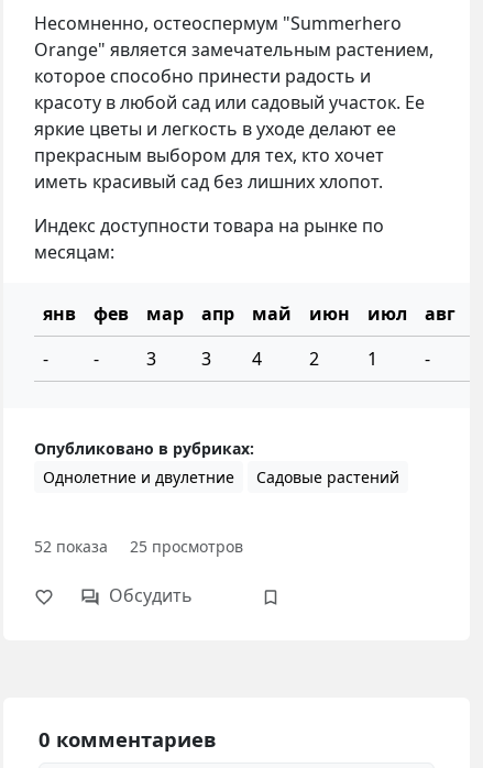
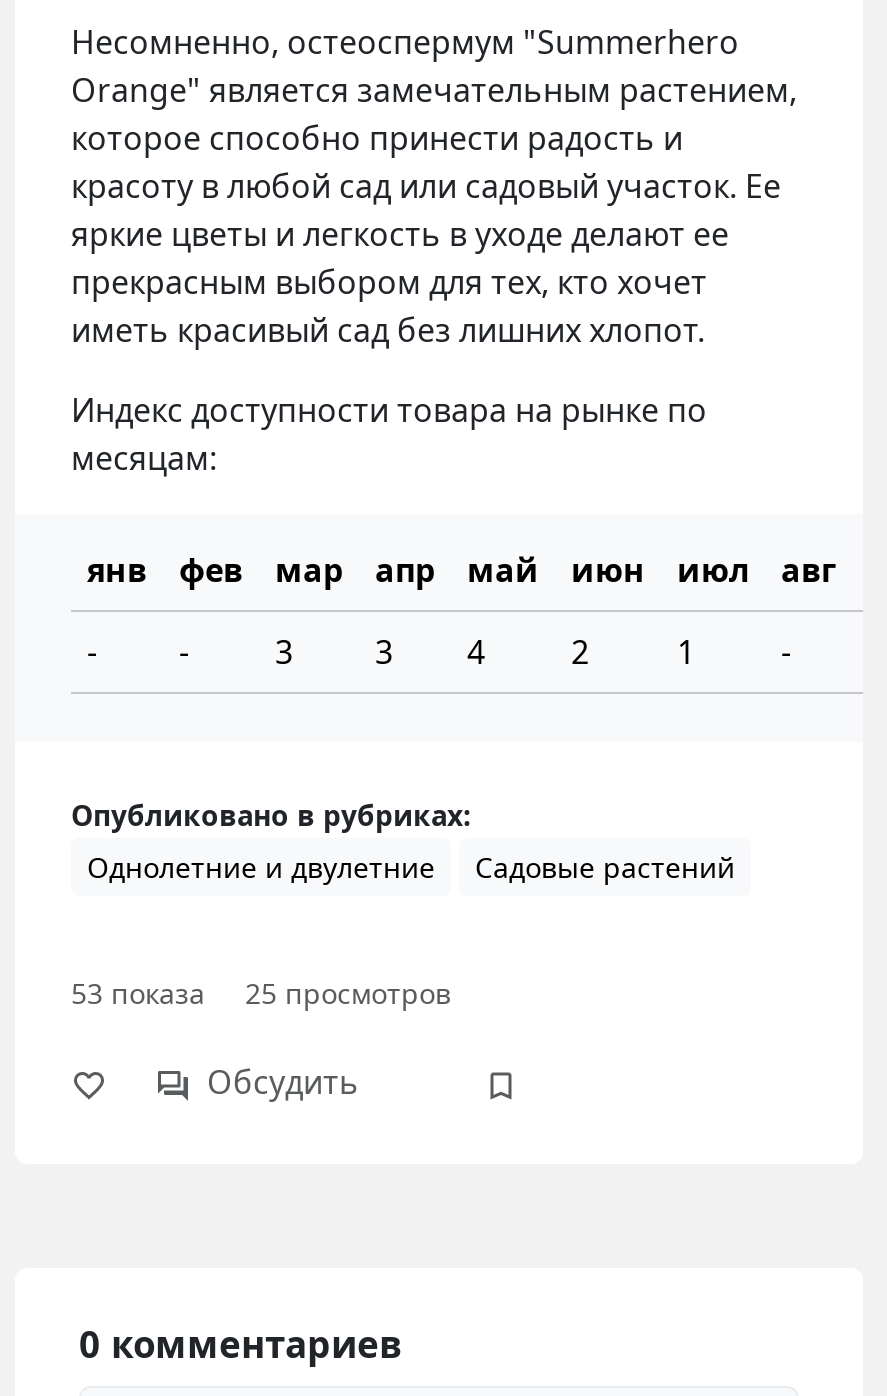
- 52 показа 25 просмотров
+ 53 показа 25 просмотров
